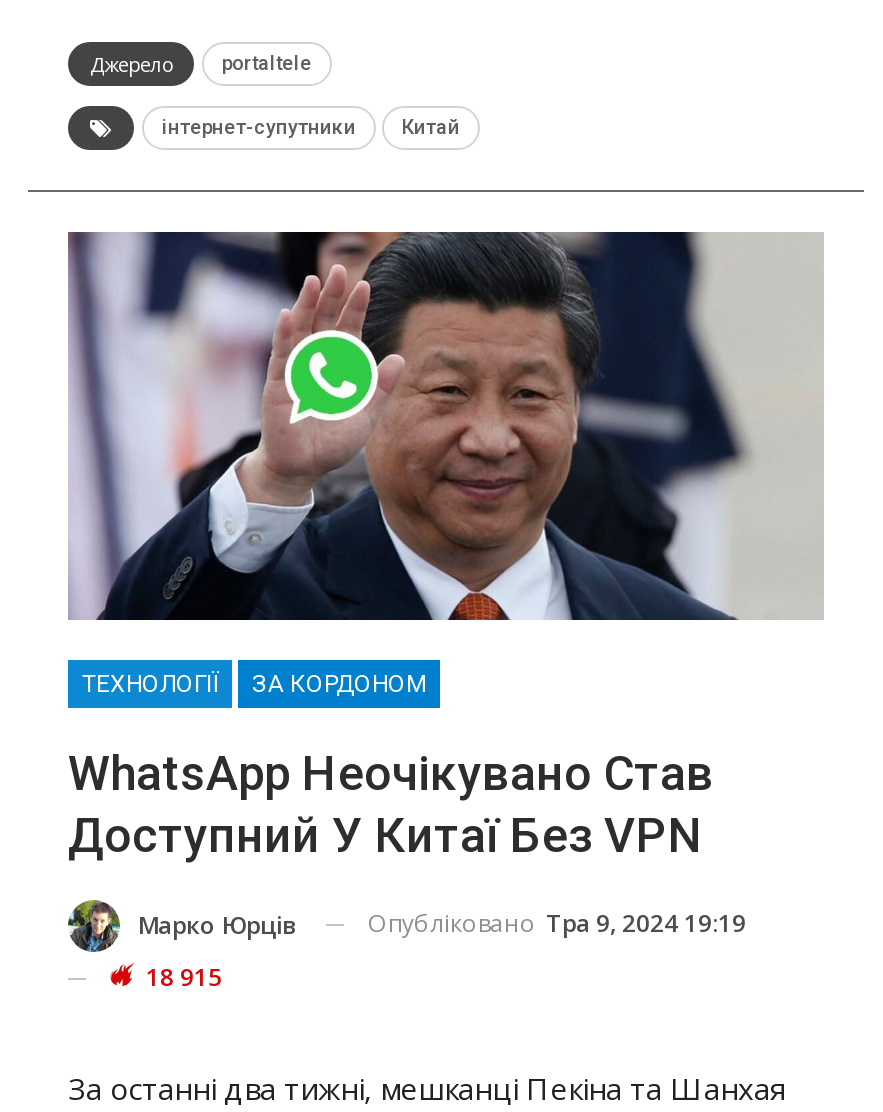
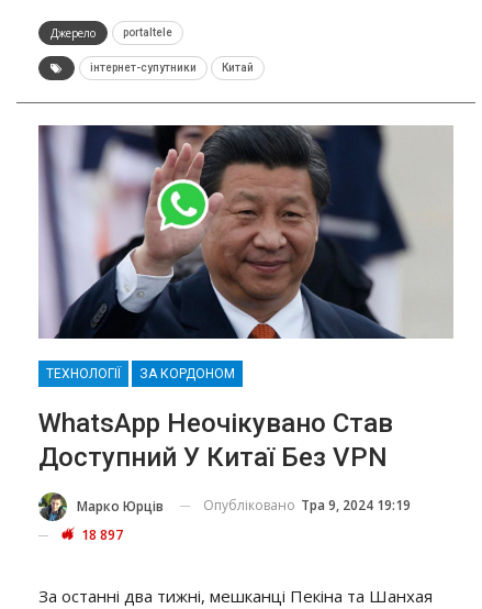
- 18 915
+ 18 897
